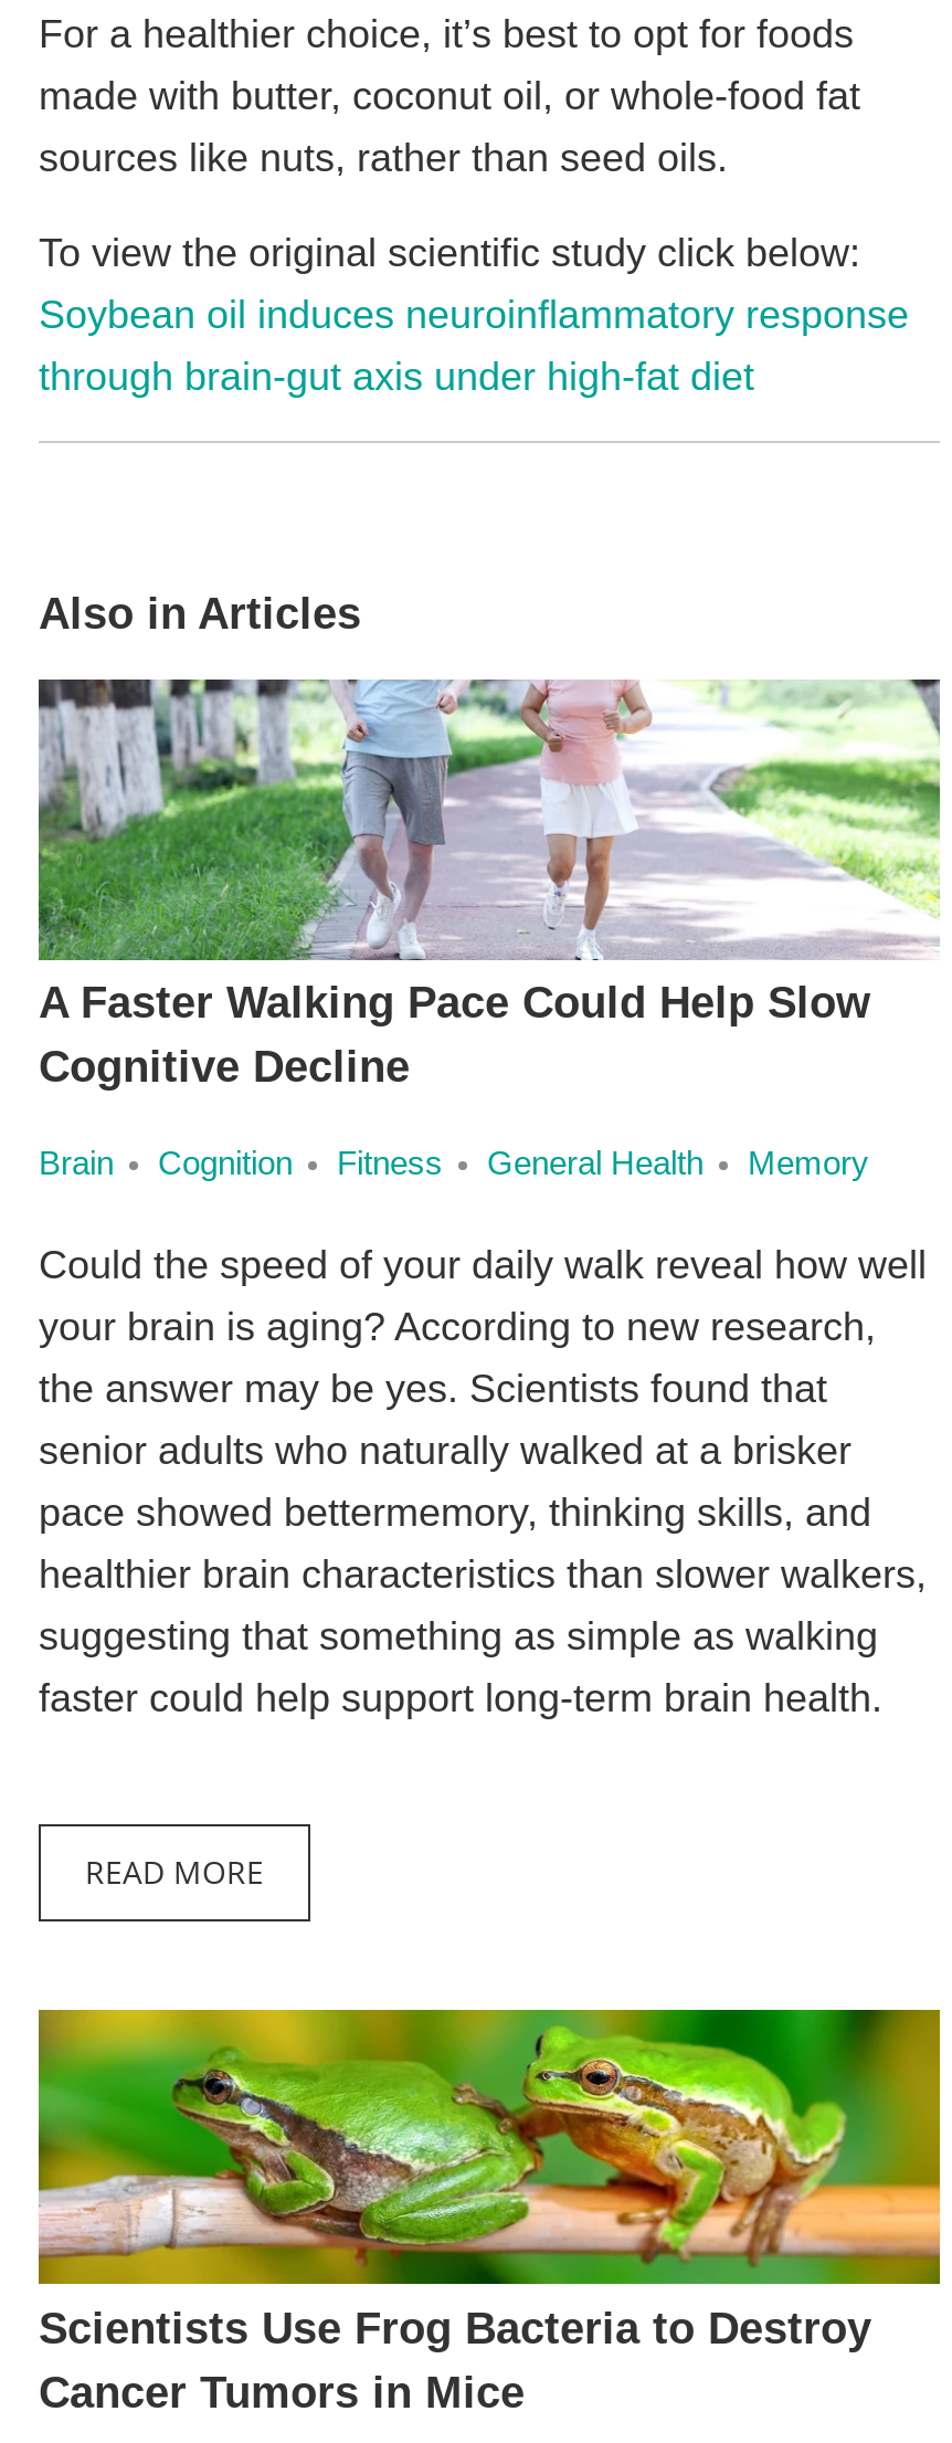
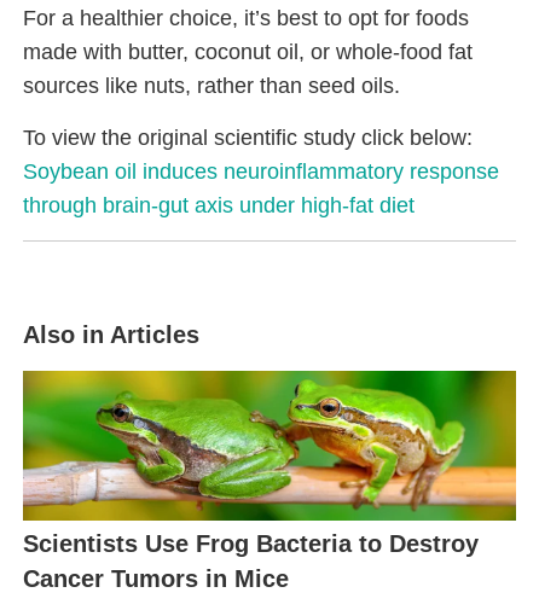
- [image]
- A Faster Walking Pace Could Help Slow
- Cognitive Decline
- Brain
- Cognition
- Fitness
- General Health
- Memory
- Could the speed of your daily walk reveal how well
- your brain is aging? According to new research,
- the answer may be yes. Scientists found that
- senior adults who naturally walked at a brisker
- pace showed bettermemory, thinking skills, and
- healthier brain characteristics than slower walkers,
- suggesting that something as simple as walking
- faster could help support long-term brain health.

- READ MORE
